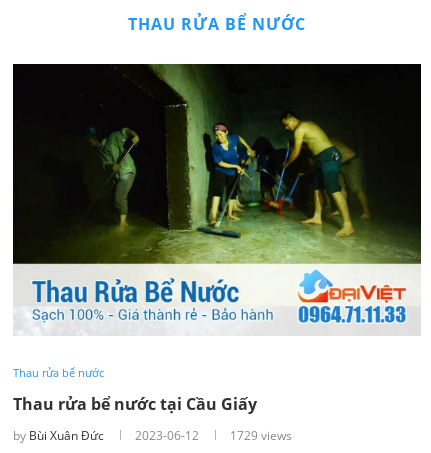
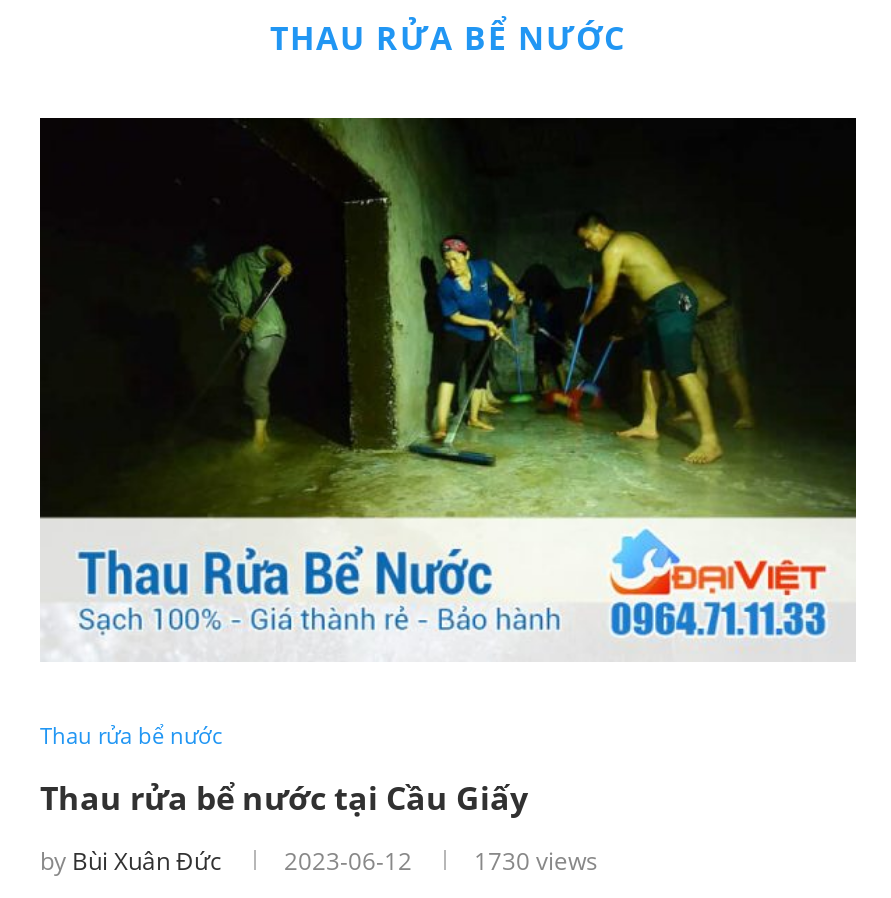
- by Bùi Xuân Đức 2023-06-12 1729 views
+ by Bùi Xuân Đức 2023-06-12 1730 views
